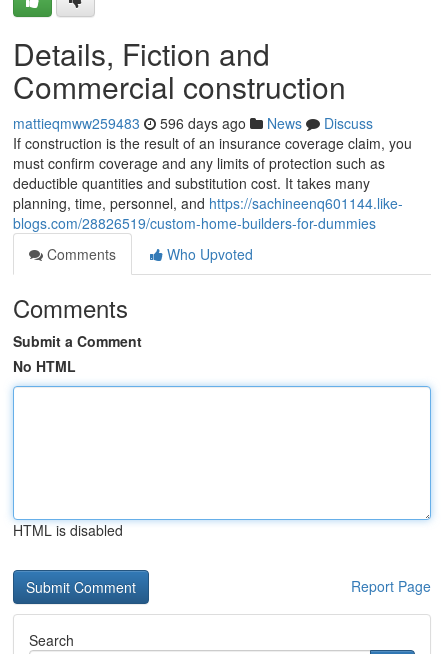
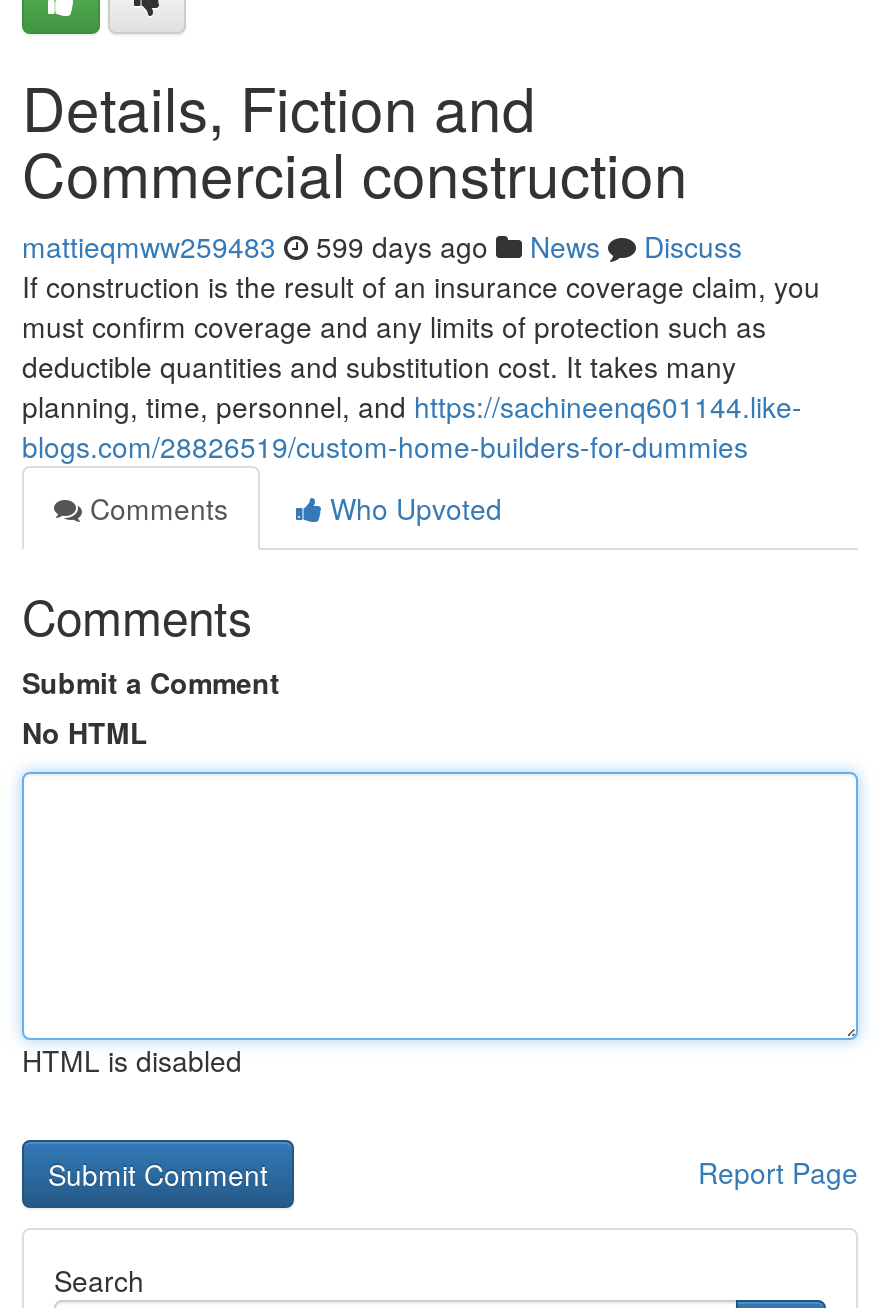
- mattieqmww259483 596 days ago News Discuss
+ mattieqmww259483 599 days ago News Discuss
